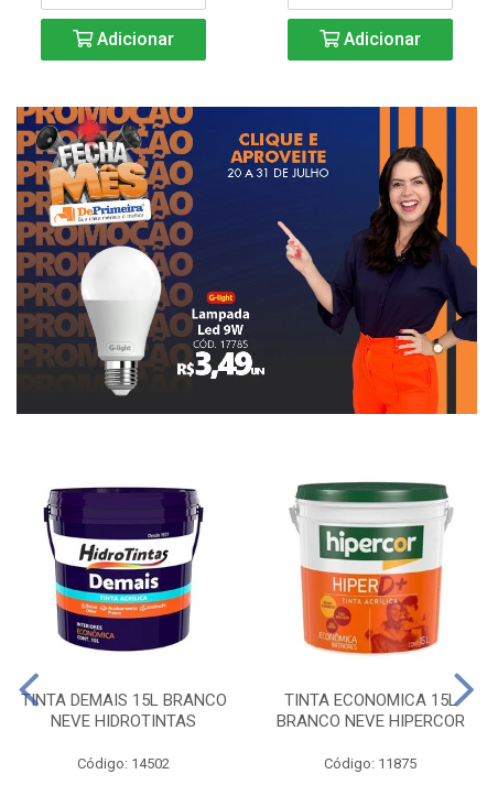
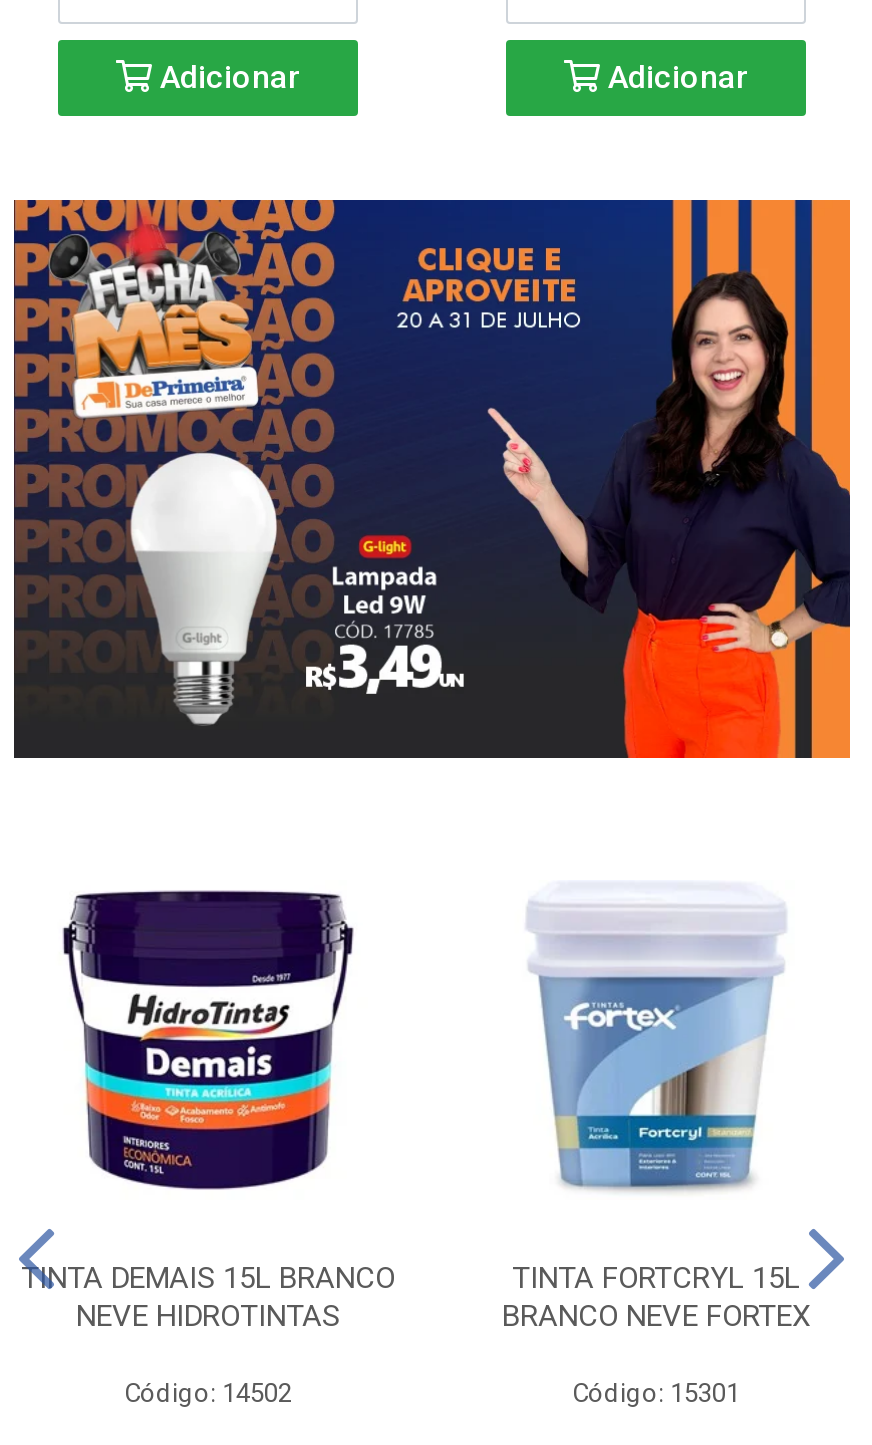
- [image]
- TINTA ECONOMICA 15L
+ [image]
+ TINTA FORTCRYL 15L

- BRANCO NEVE HIPERCOR
+ BRANCO NEVE FORTEX

- Código: 11875
+ Código: 15301
